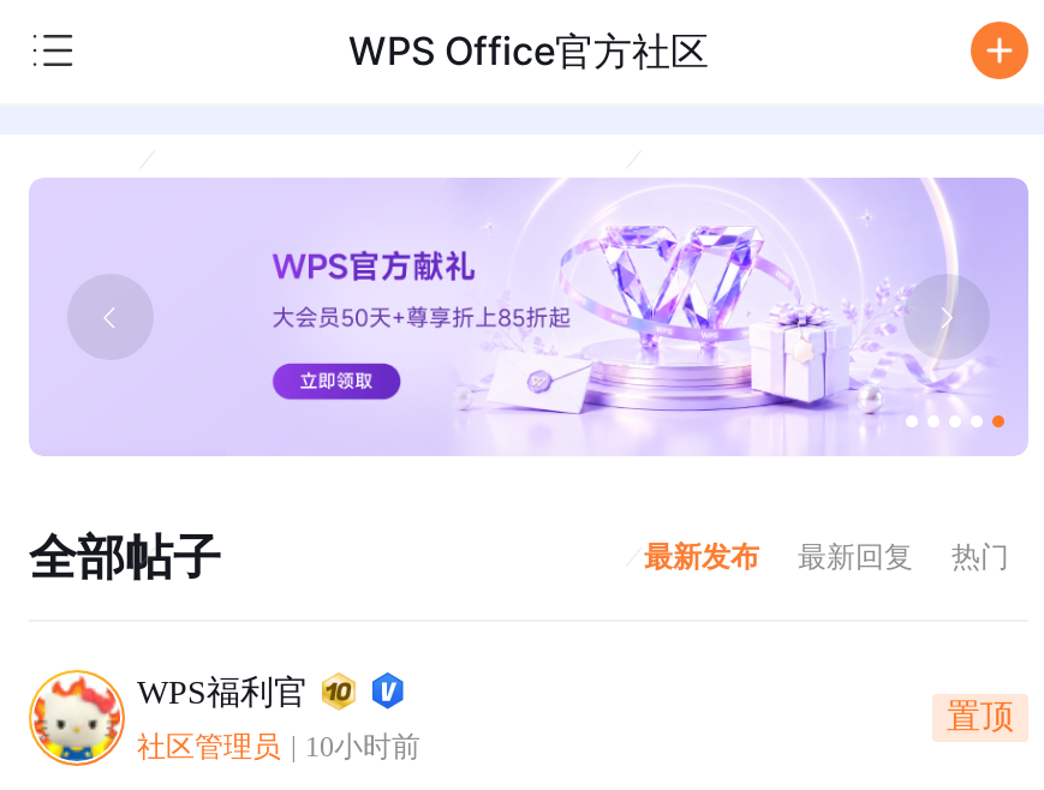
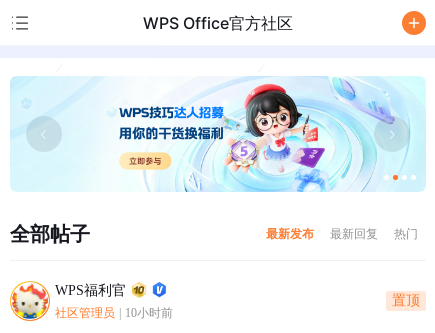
- [image]
+ [image]
